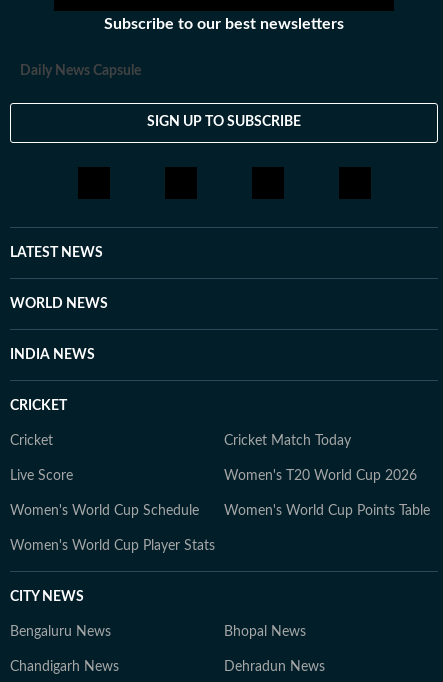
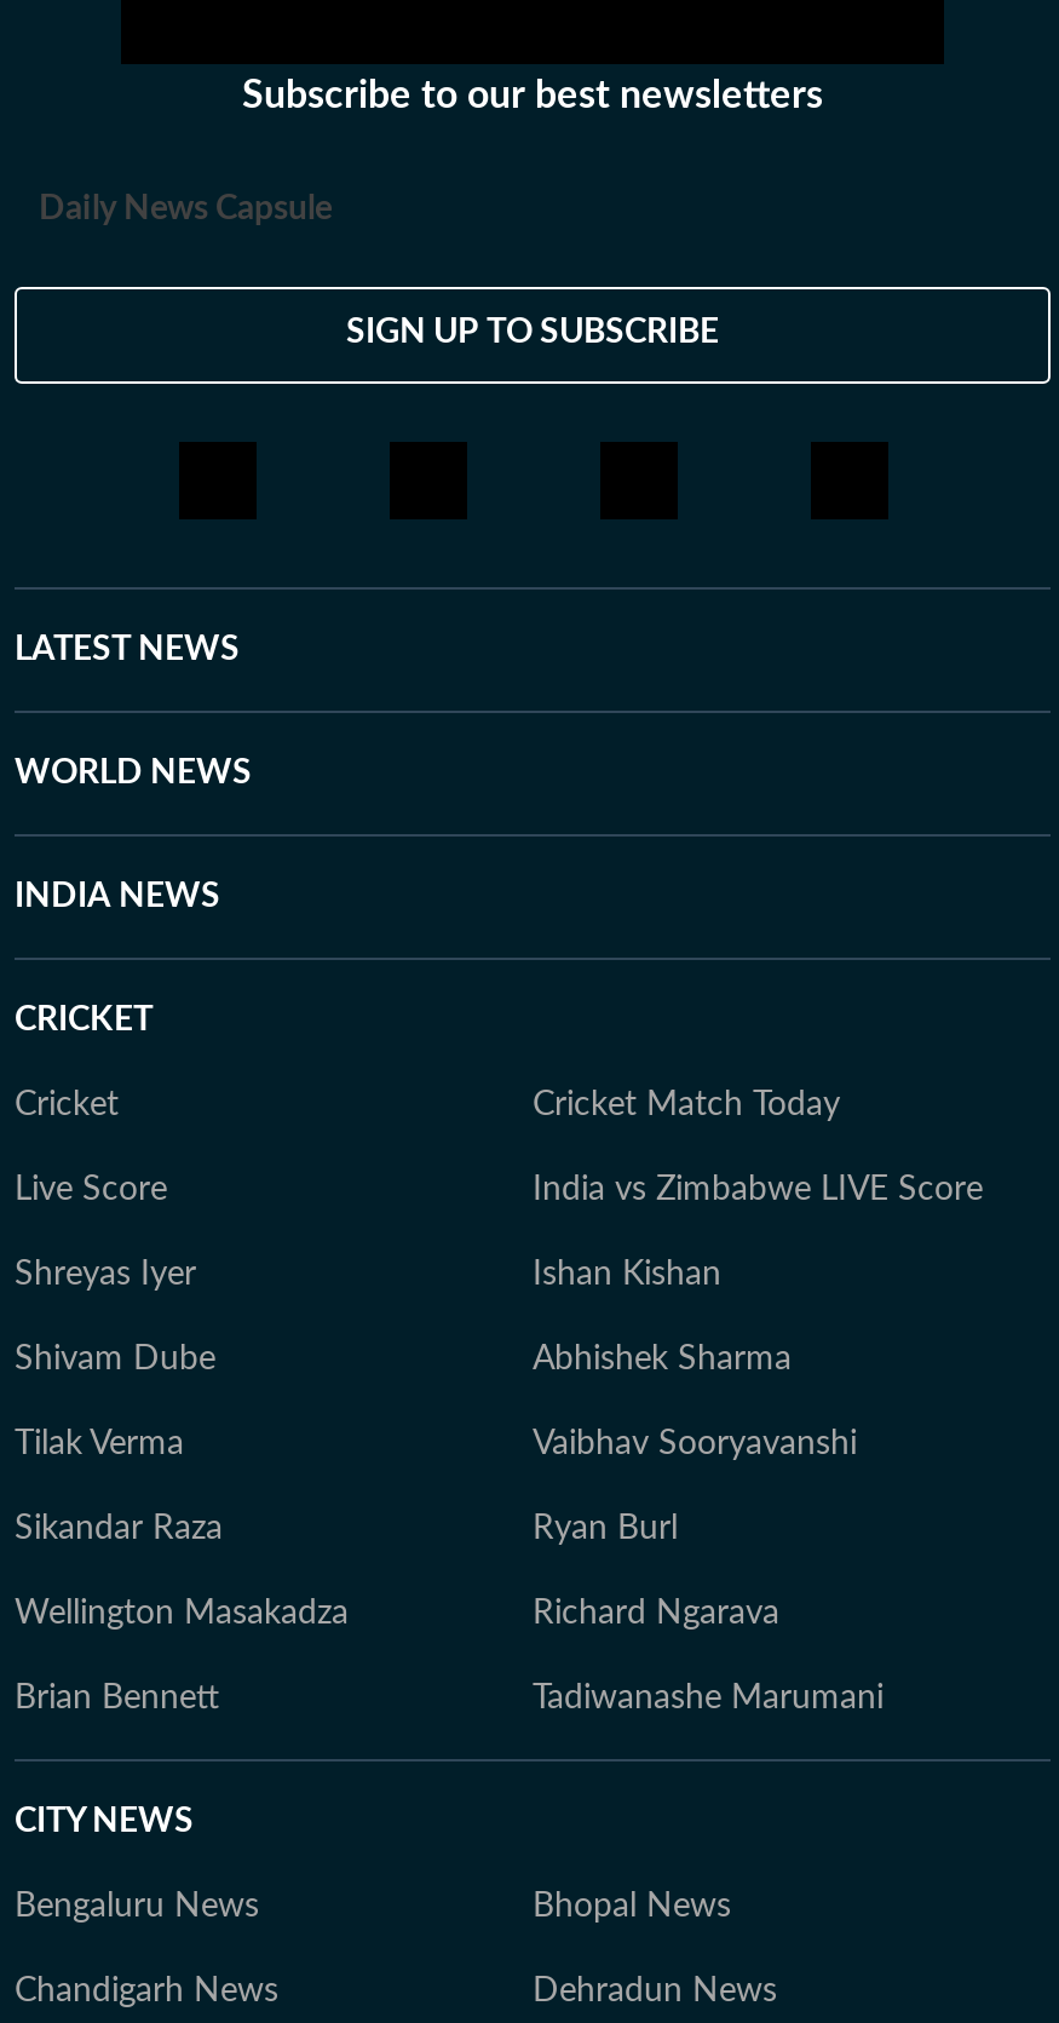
- Women's T20 World Cup 2026
- Women's World Cup Schedule
- Women's World Cup Points Table
- Women's World Cup Player Stats
+ India vs Zimbabwe LIVE Score
+ Shreyas Iyer
+ Ishan Kishan
+ Shivam Dube
+ Abhishek Sharma
+ Tilak Verma
+ Vaibhav Sooryavanshi
+ Sikandar Raza
+ Ryan Burl
+ Wellington Masakadza
+ Richard Ngarava
+ Brian Bennett
+ Tadiwanashe Marumani
